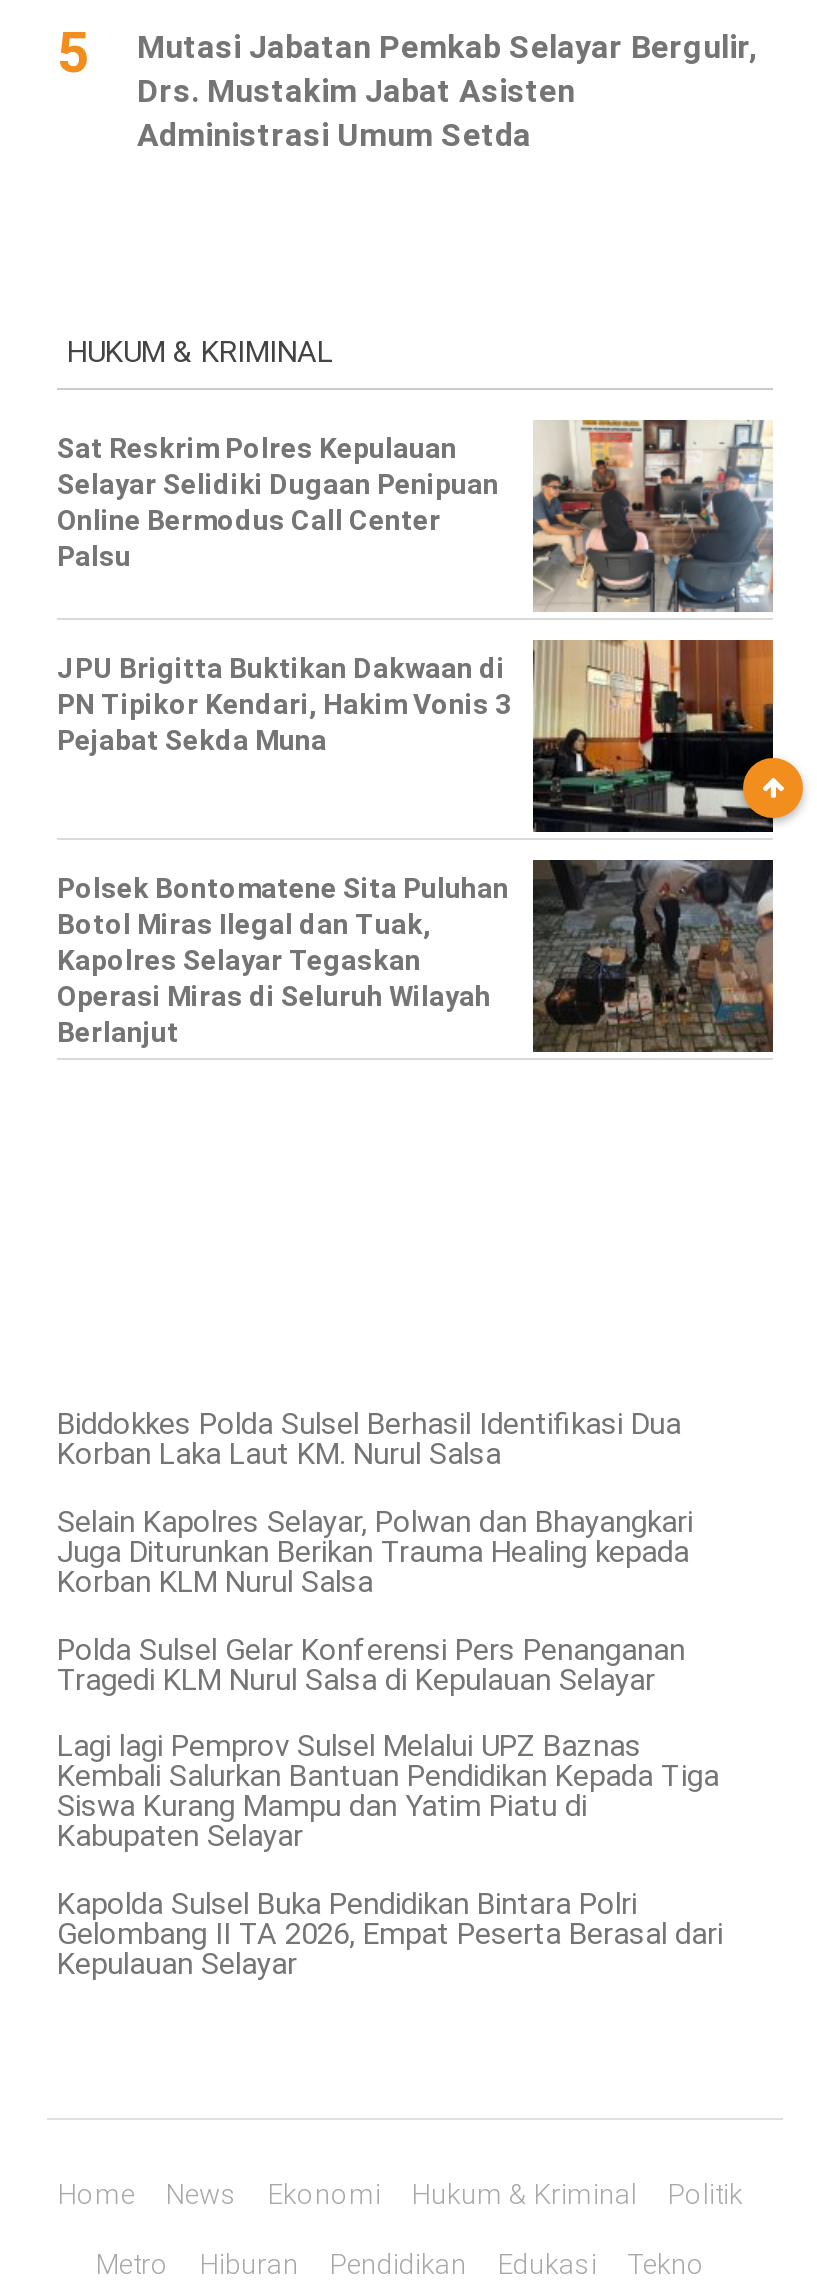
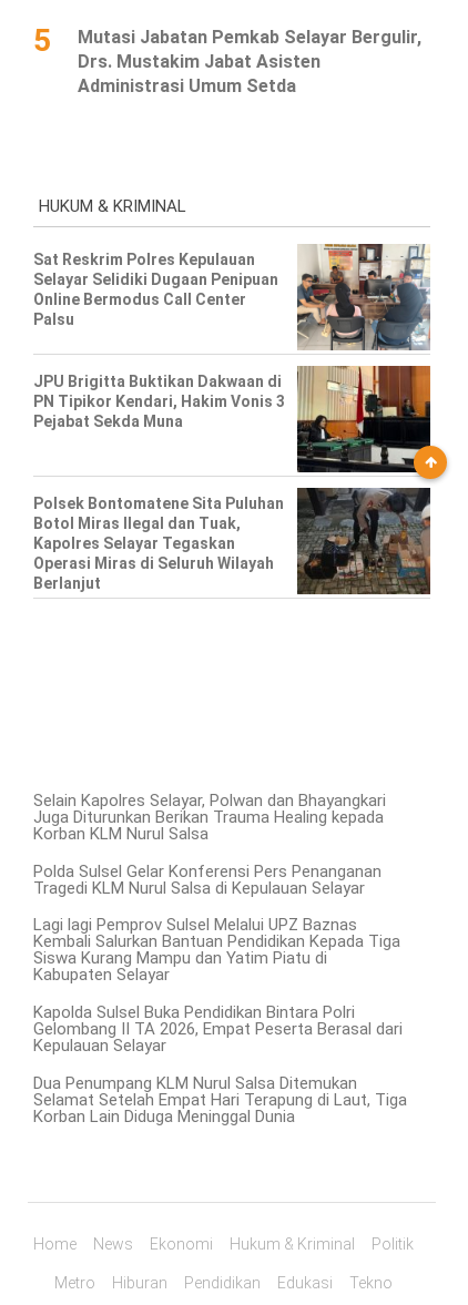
- [image]
+ [image]

- Biddokkes Polda Sulsel Berhasil Identifikasi Dua
- Korban Laka Laut KM. Nurul Salsa

moved up: Selain Kapolres Selayar, Polwan dan Bhayangkari | Juga Diturunkan Berikan Trauma Healing kepada | Korban KLM Nurul Salsa | ... | Gelombang II TA 2026, Empat Peserta Berasal dari | Kepulauan Selayar

+ Dua Penumpang KLM Nurul Salsa Ditemukan
+ Selamat Setelah Empat Hari Terapung di Laut, Tiga
+ Korban Lain Diduga Meninggal Dunia
